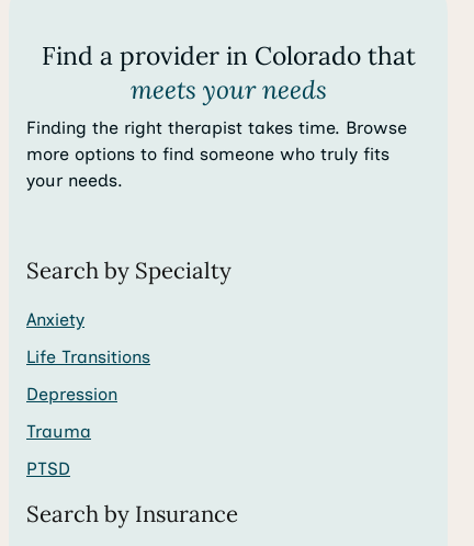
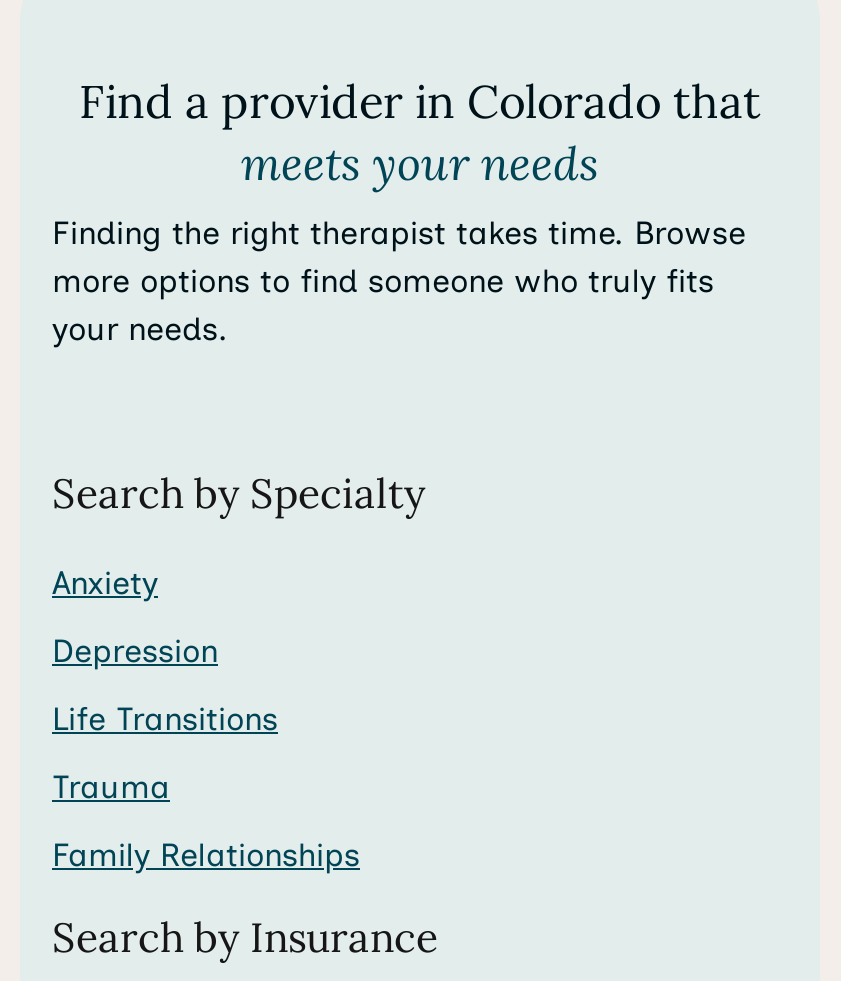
moved down: Life Transitions

moved up: Depression

- PTSD
+ Family Relationships
